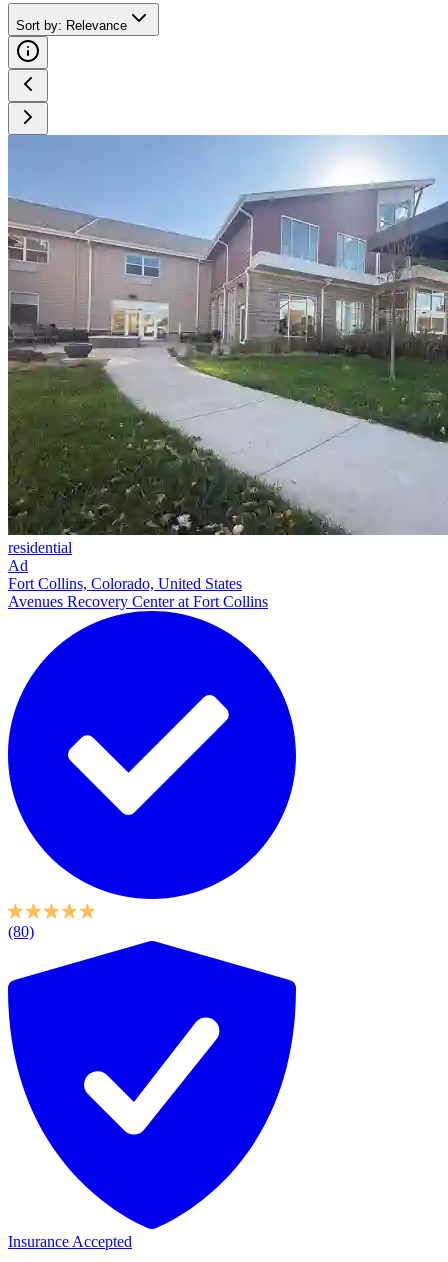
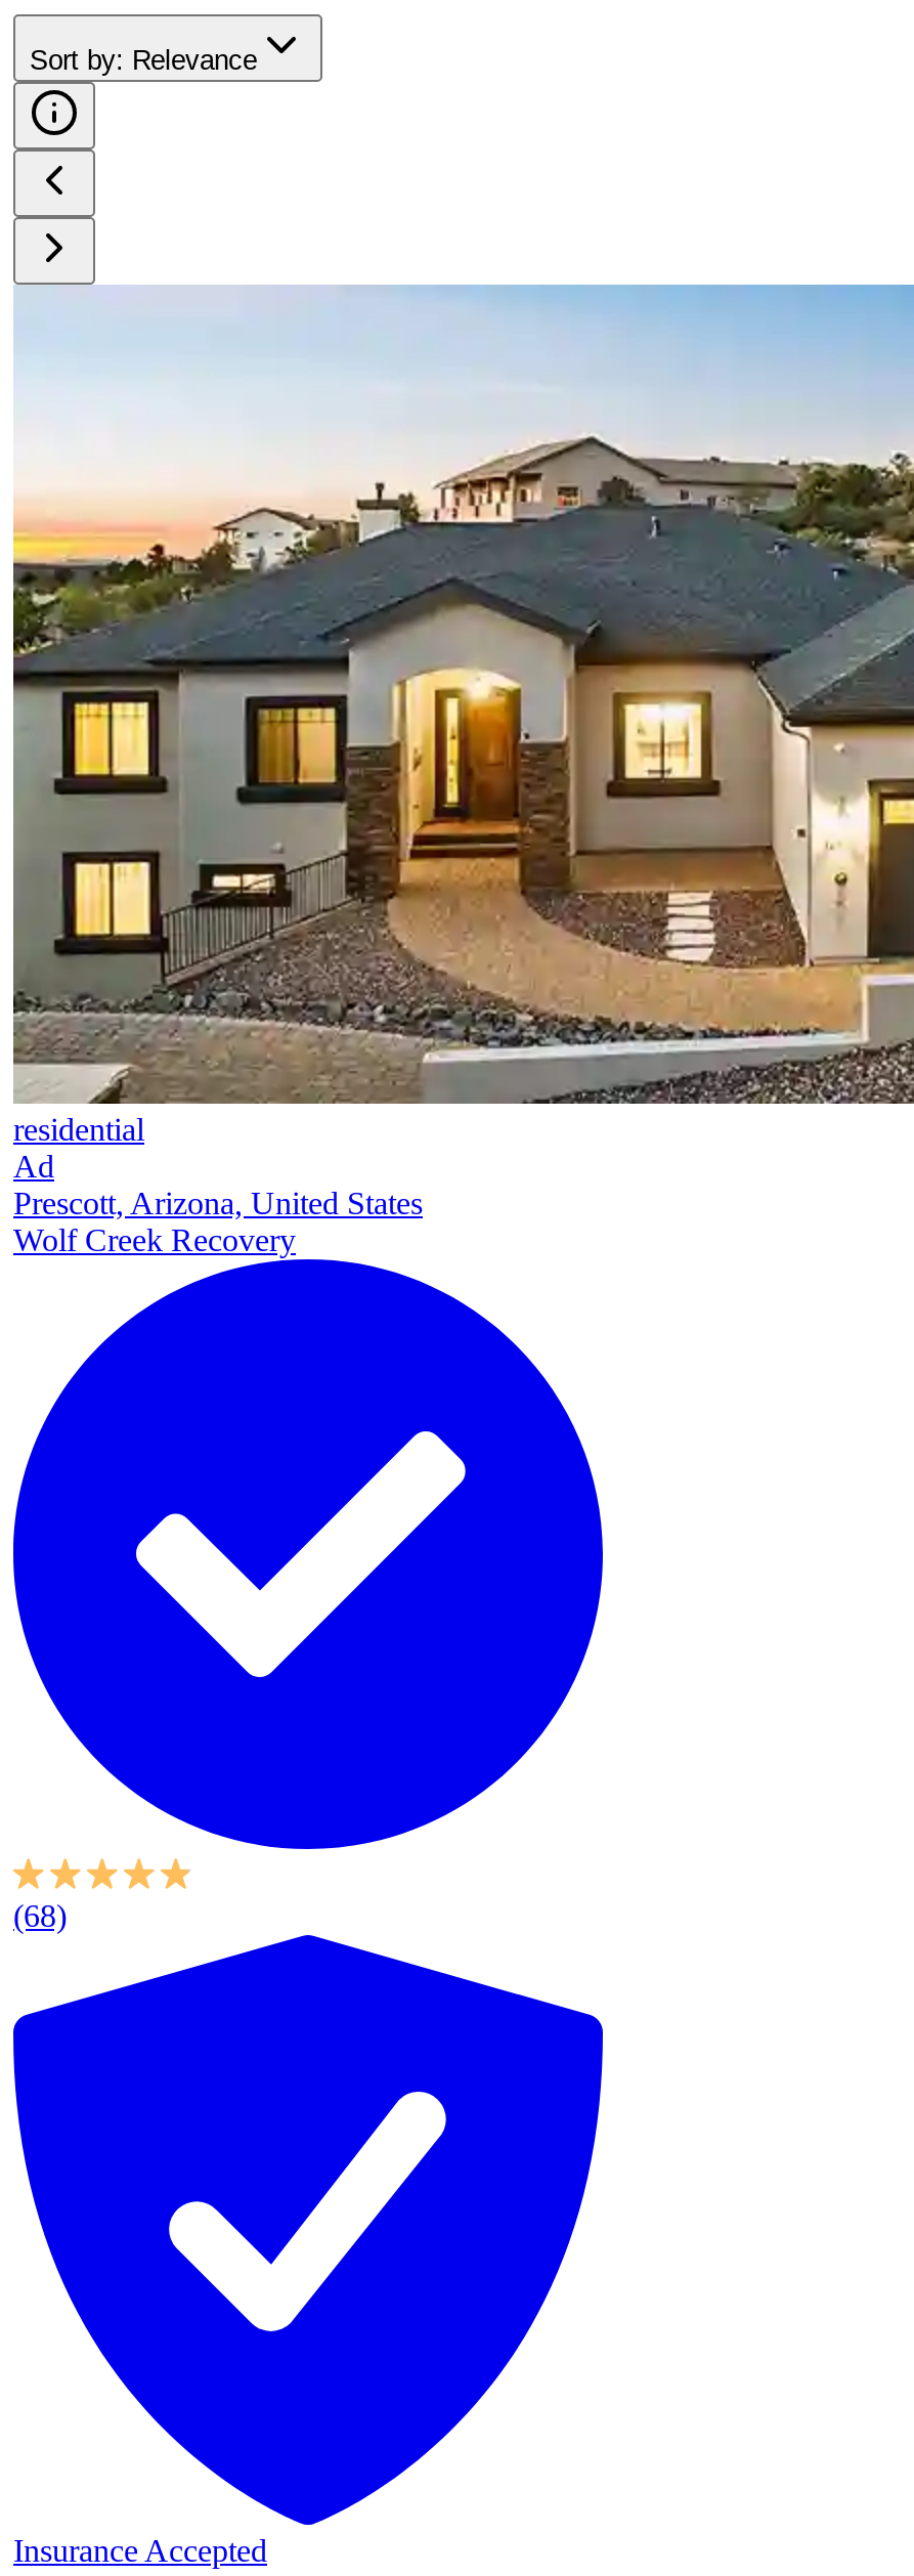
- [image]
- Fort Collins, Colorado, United States
- Avenues Recovery Center at Fort Collins
+ [image]
+ Prescott, Arizona, United States
+ Wolf Creek Recovery

- (80)
+ (68)
